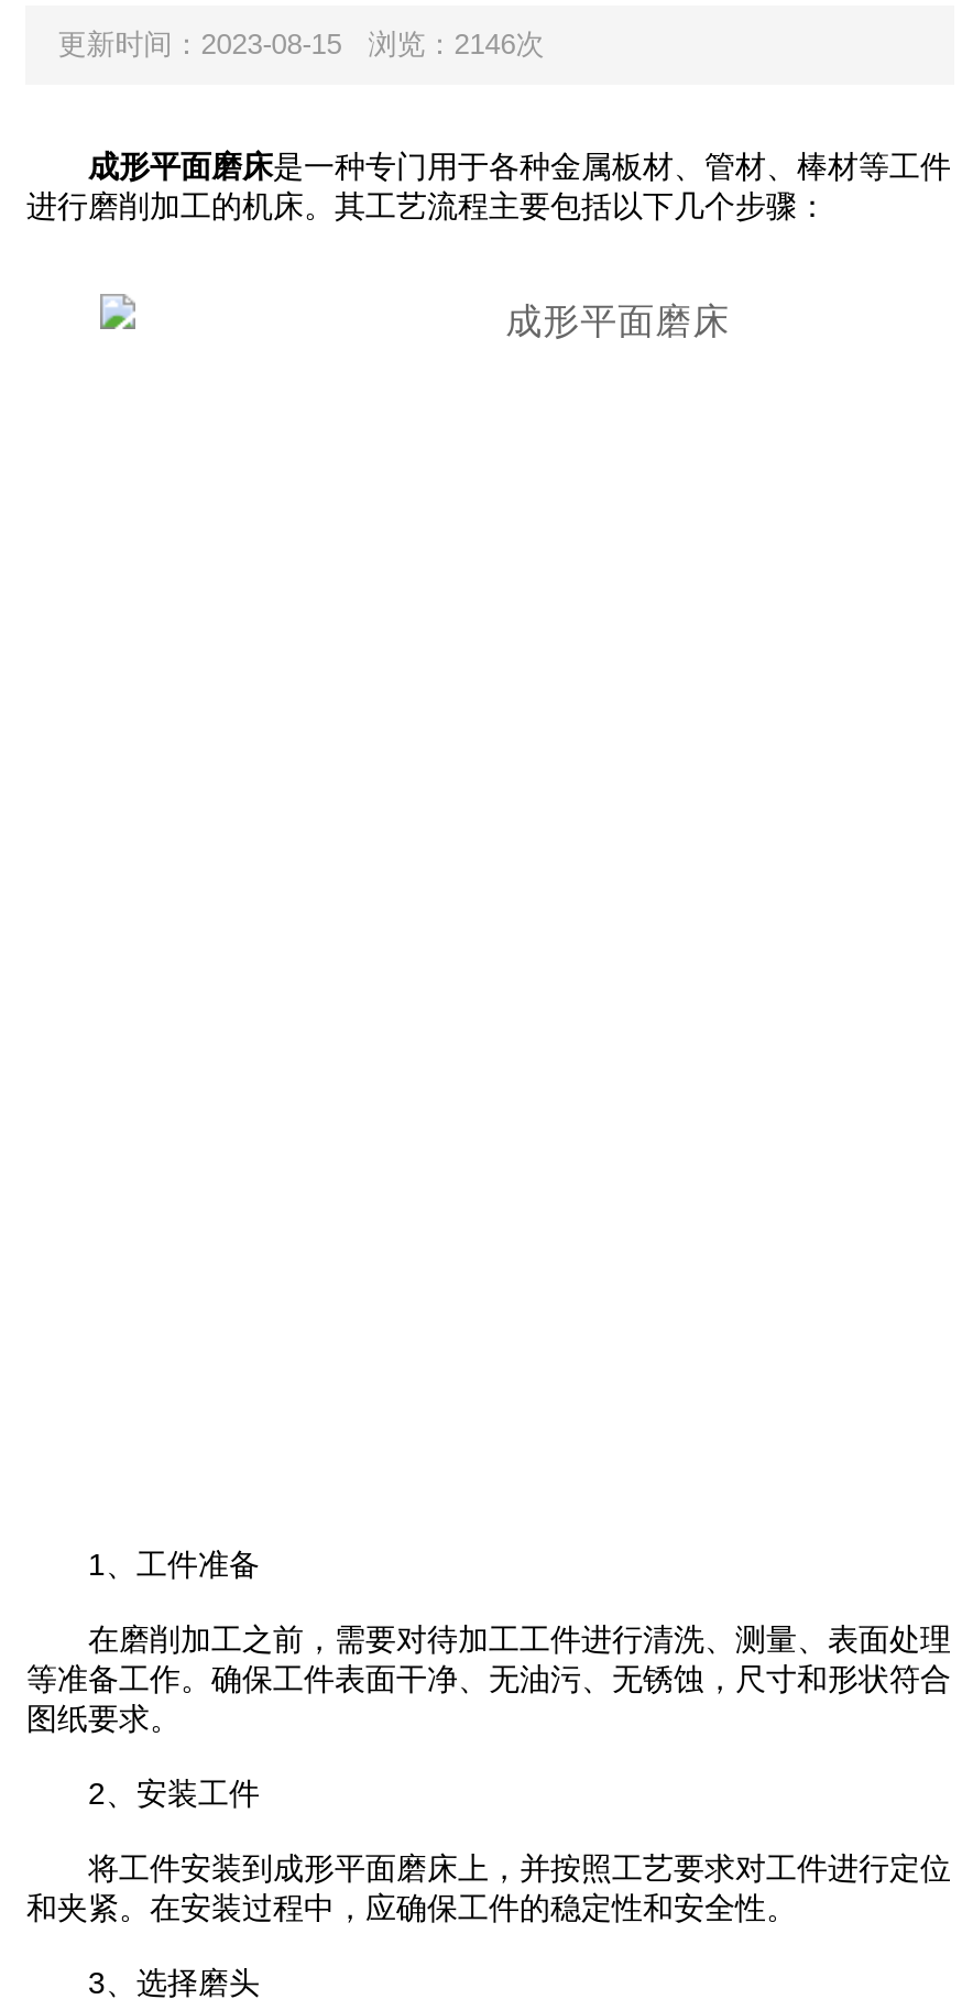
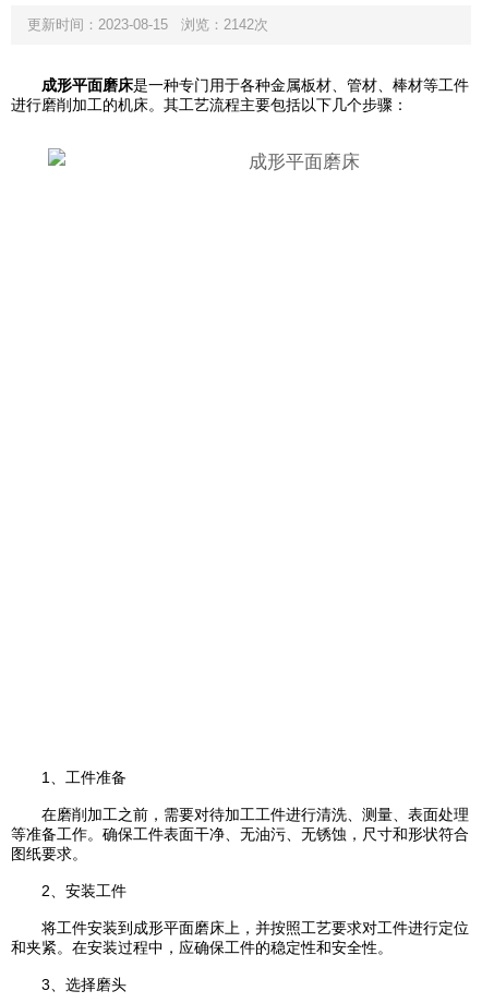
- 更新时间：2023-08-15 浏览：2146次
+ 更新时间：2023-08-15 浏览：2142次
